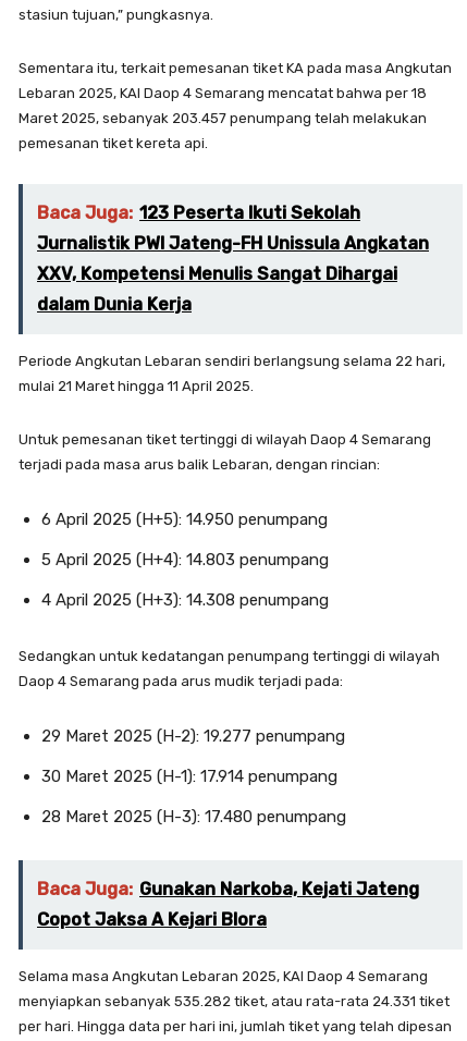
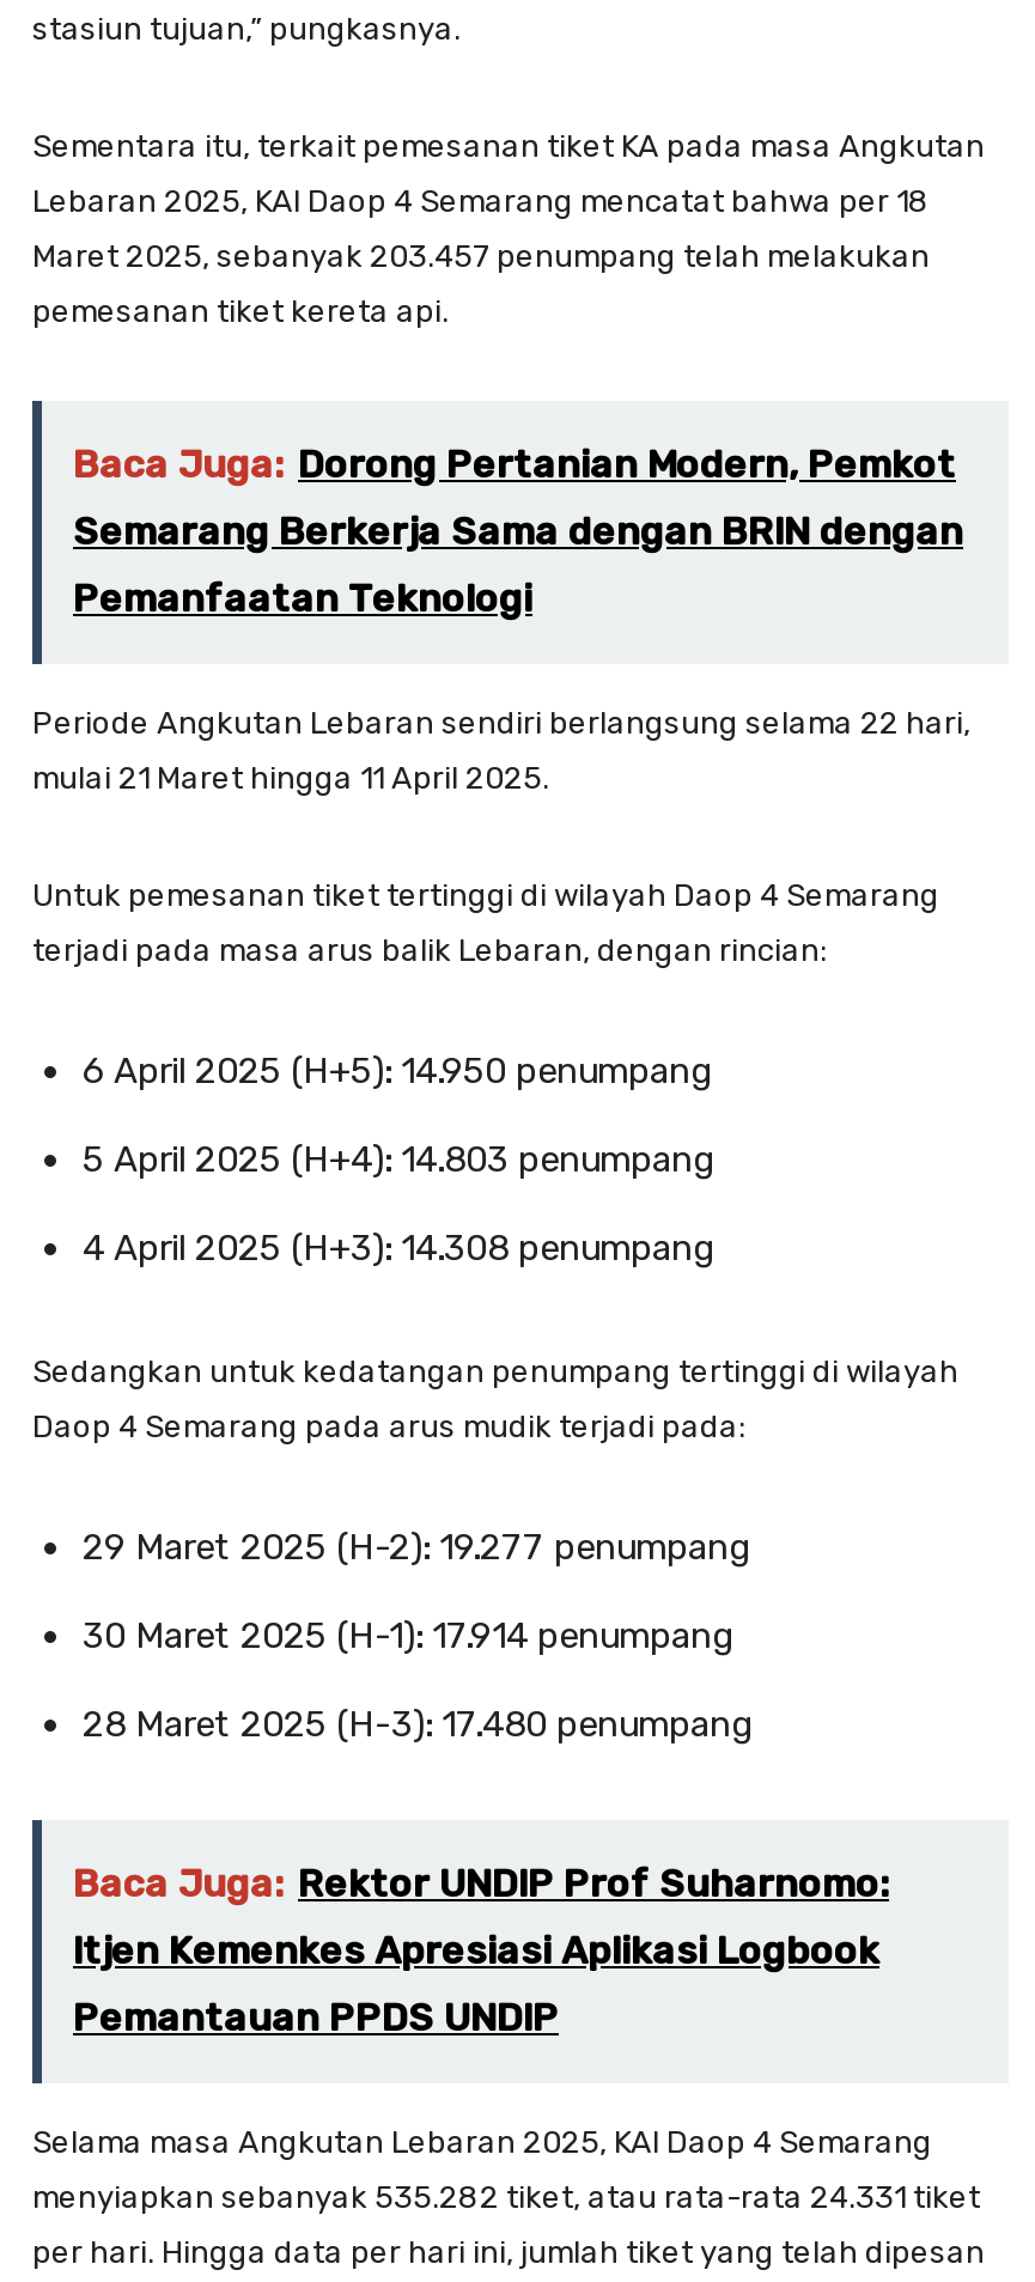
- Baca Juga: 123 Peserta Ikuti Sekolah
- Jurnalistik PWI Jateng-FH Unissula Angkatan
- XXV, Kompetensi Menulis Sangat Dihargai
- dalam Dunia Kerja
+ Baca Juga: Dorong Pertanian Modern, Pemkot
+ Semarang Berkerja Sama dengan BRIN dengan
+ Pemanfaatan Teknologi

moved up: Periode Angkutan Lebaran sendiri berlangsung selama 22 hari, | mulai 21 Maret hingga 11 April 2025. | Untuk pemesanan tiket tertinggi di wilayah Daop 4 Semarang | ... | 30 Maret 2025 (H-1): 17.914 penumpang | 28 Maret 2025 (H-3): 17.480 penumpang

- Baca Juga: Gunakan Narkoba, Kejati Jateng
- Copot Jaksa A Kejari Blora
+ Baca Juga: Rektor UNDIP Prof Suharnomo:
+ Itjen Kemenkes Apresiasi Aplikasi Logbook
+ Pemantauan PPDS UNDIP
